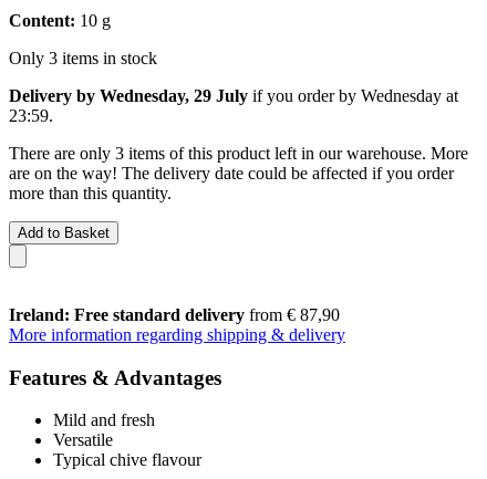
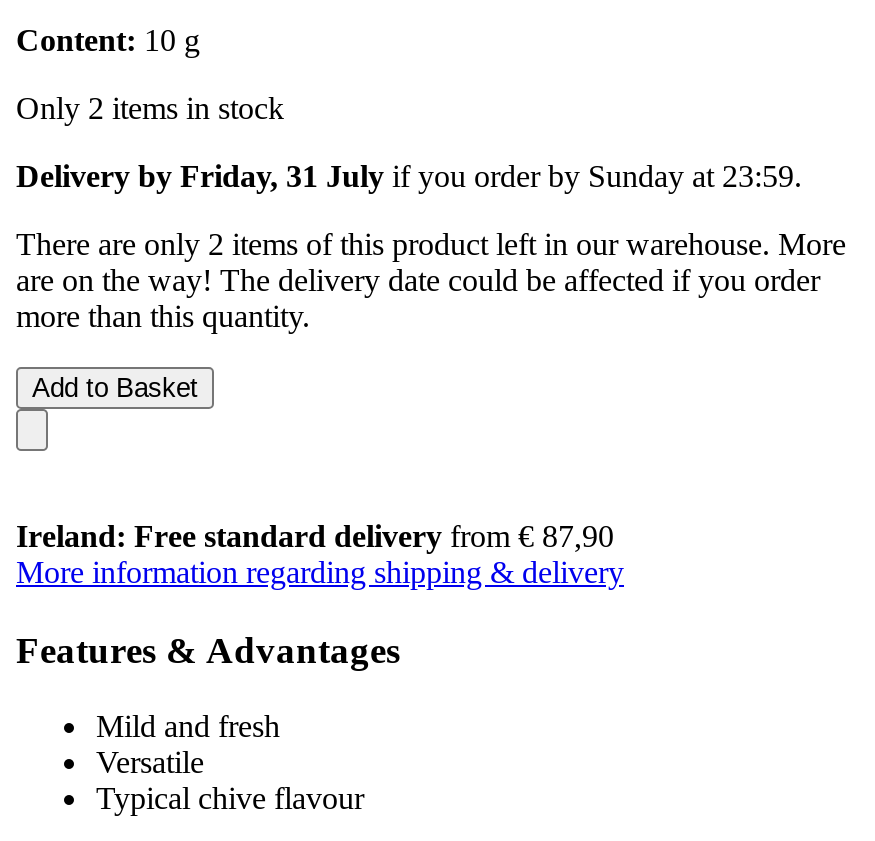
- Only 3 items in stock
+ Only 2 items in stock

- Delivery by Wednesday, 29 July if you order by Wednesday at
- 23:59.
+ Delivery by Friday, 31 July if you order by Sunday at 23:59.

- There are only 3 items of this product left in our warehouse. More
+ There are only 2 items of this product left in our warehouse. More
